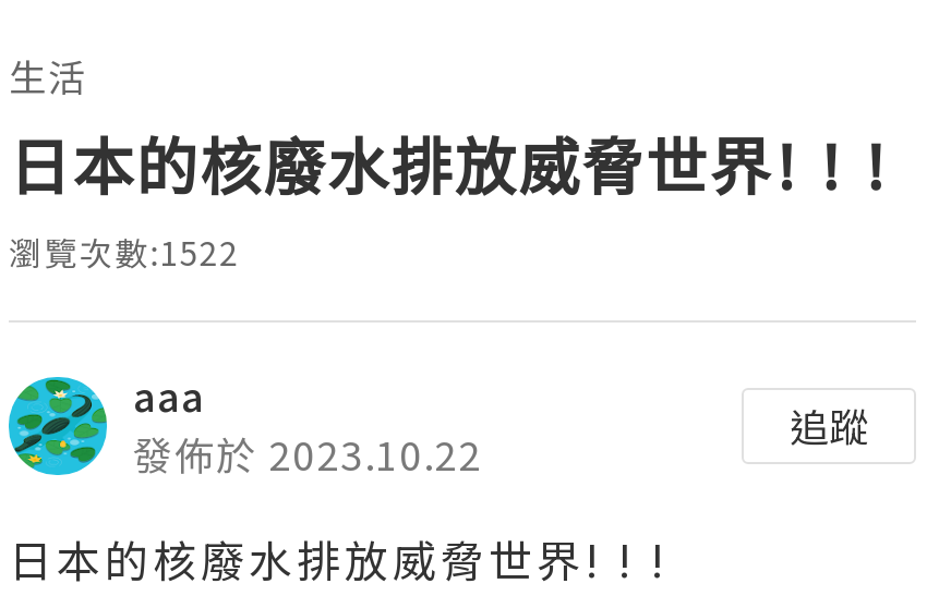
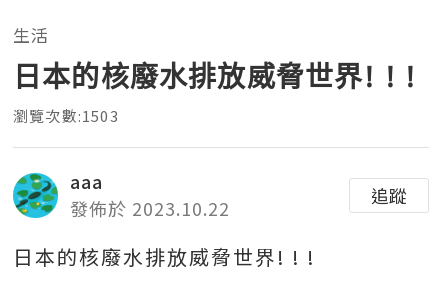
- 瀏覽次數:1522
+ 瀏覽次數:1503
